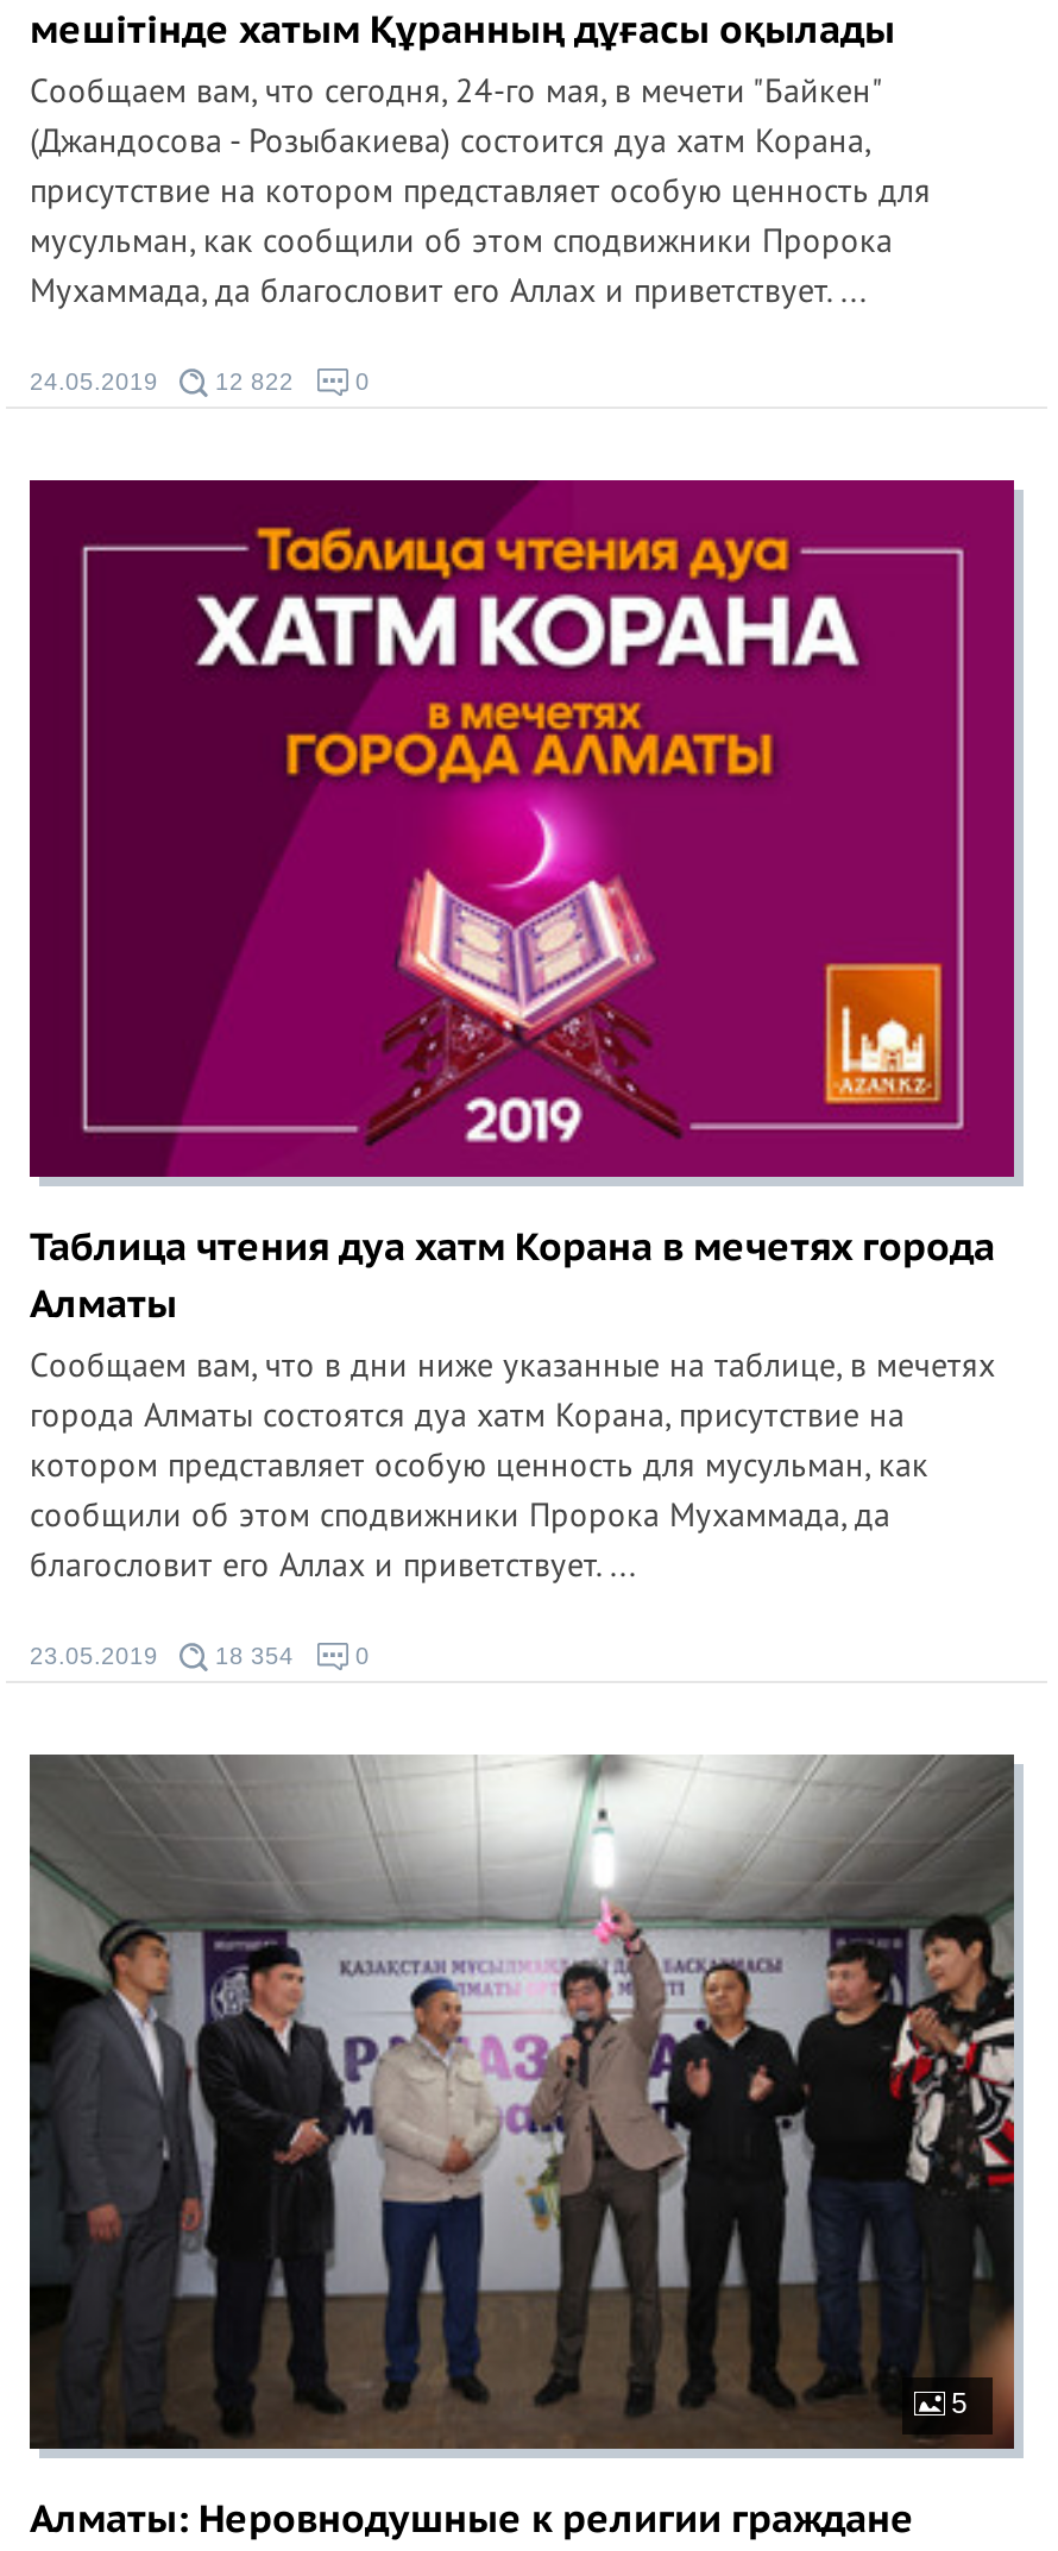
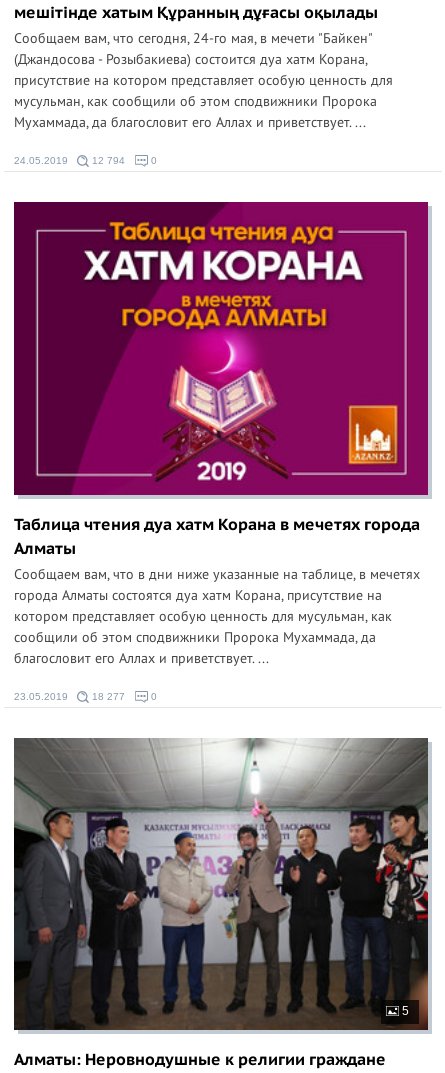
- 24.05.2019 12 822
+ 24.05.2019 12 794

- 23.05.2019 18 354
+ 23.05.2019 18 277
